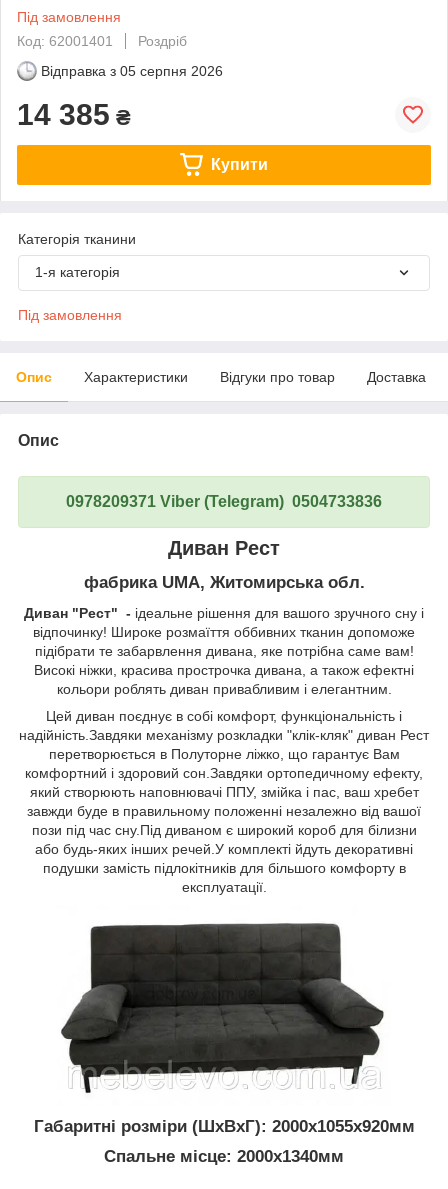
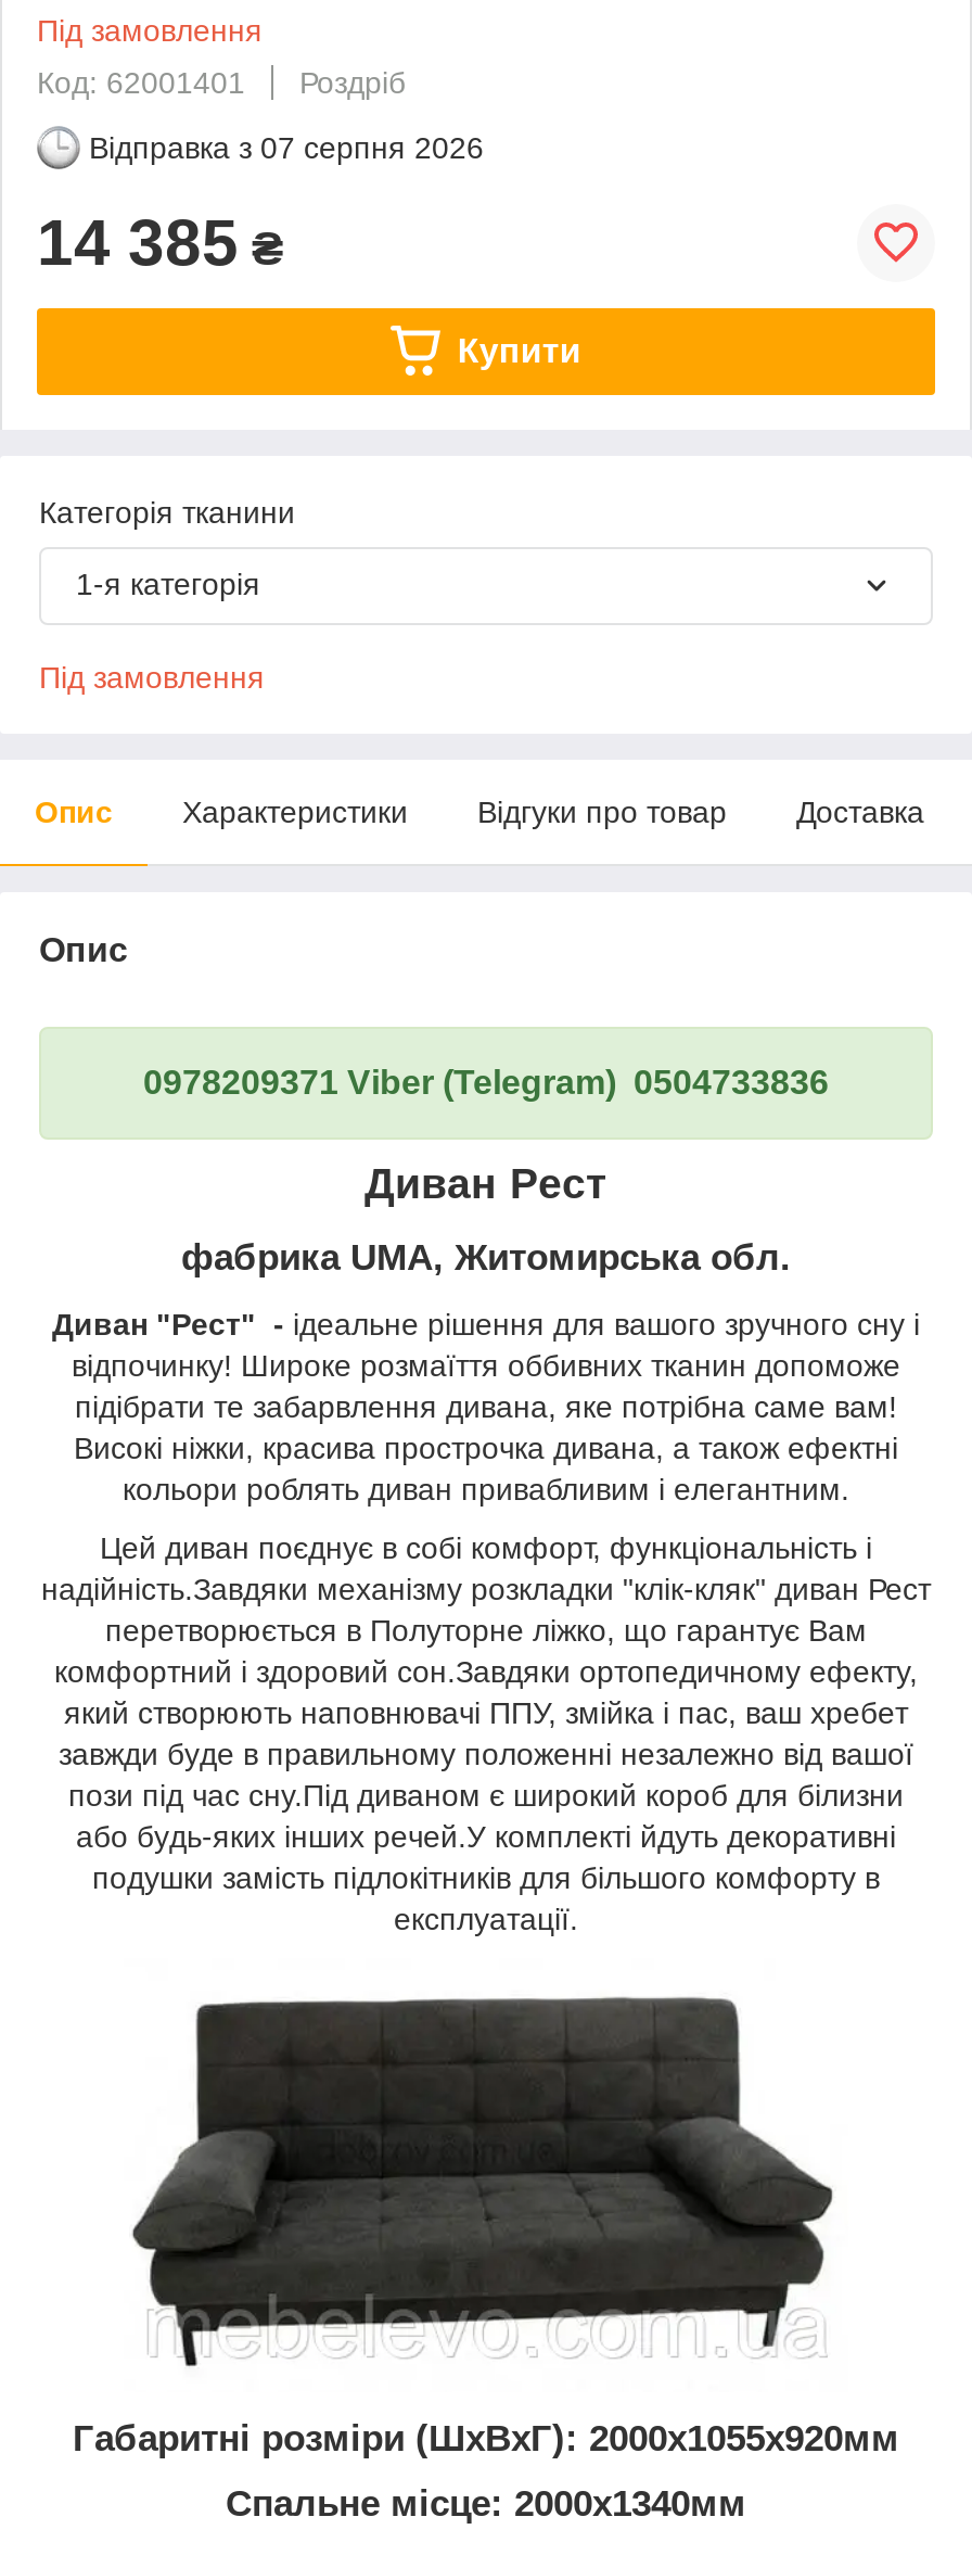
- Відправка з 05 серпня 2026
+ Відправка з 07 серпня 2026
